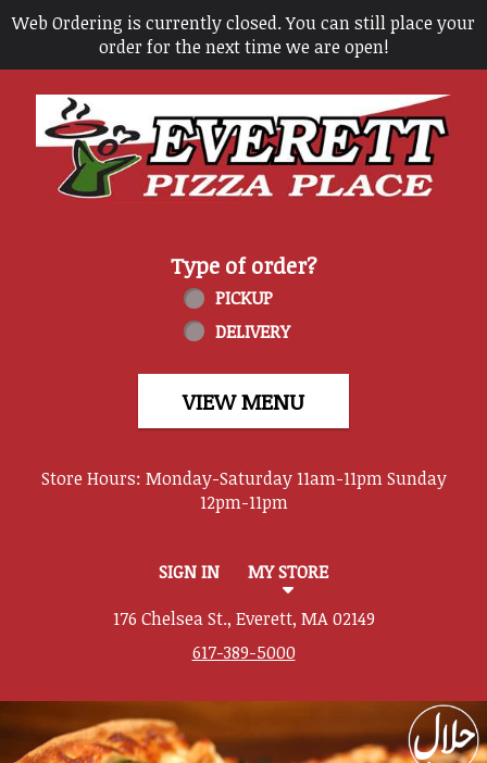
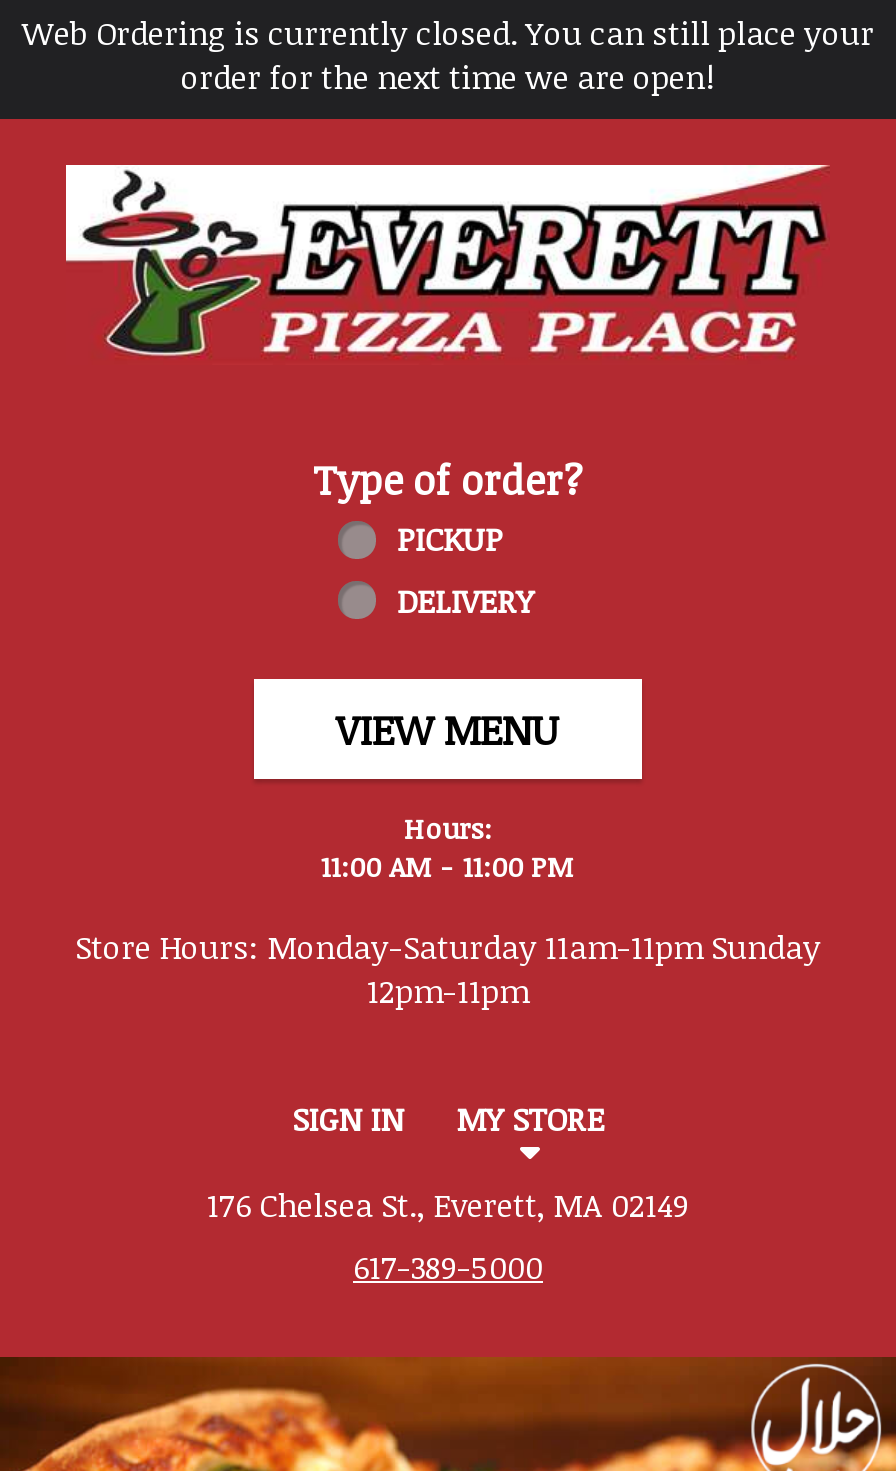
+ Hours:
+ 11:00 AM - 11:00 PM
